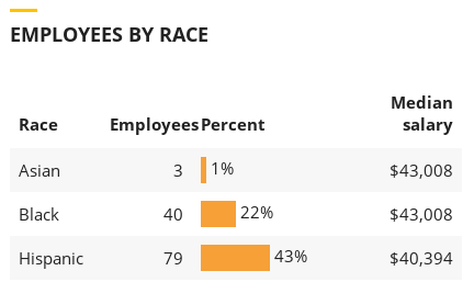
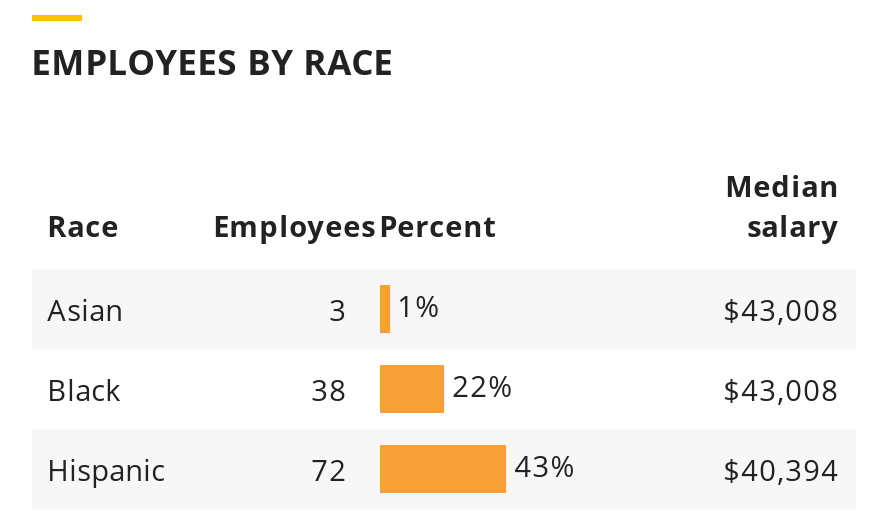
- 40
+ 38

- 79
+ 72
